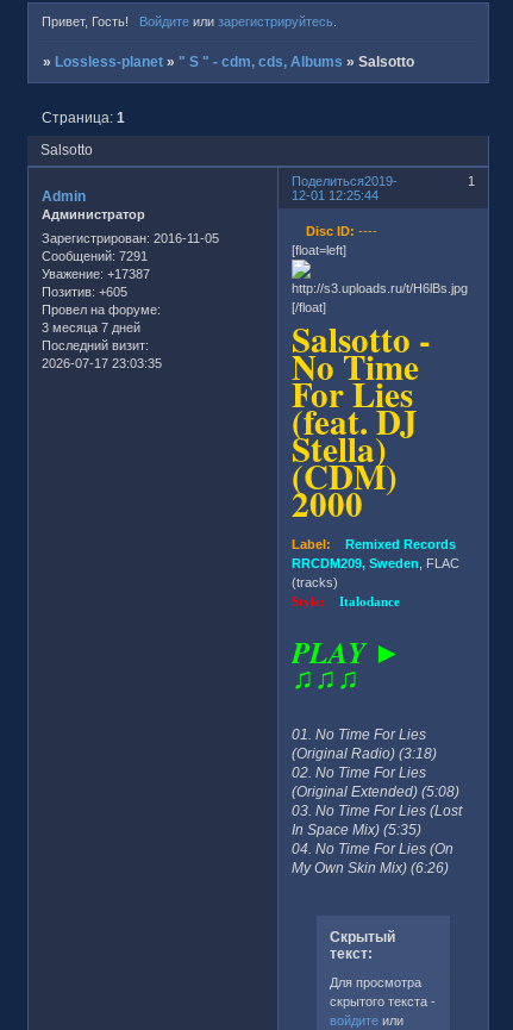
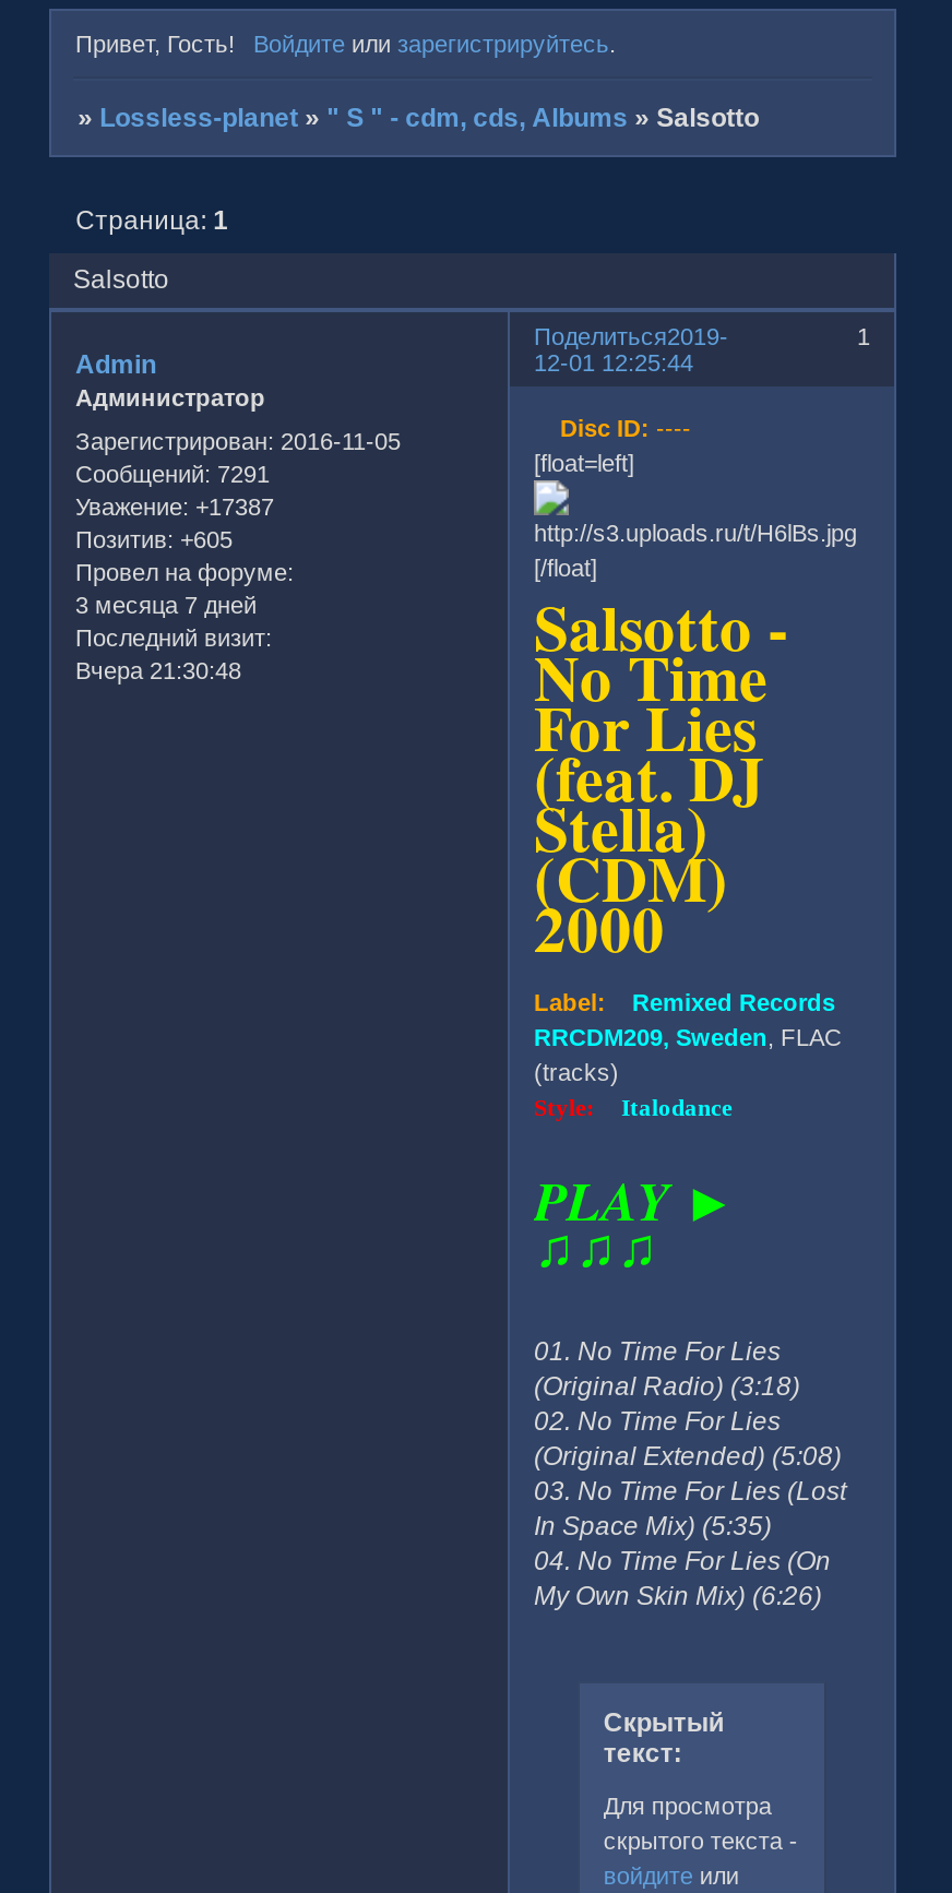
- 2026-07-17 23:03:35
+ Вчера 21:30:48
